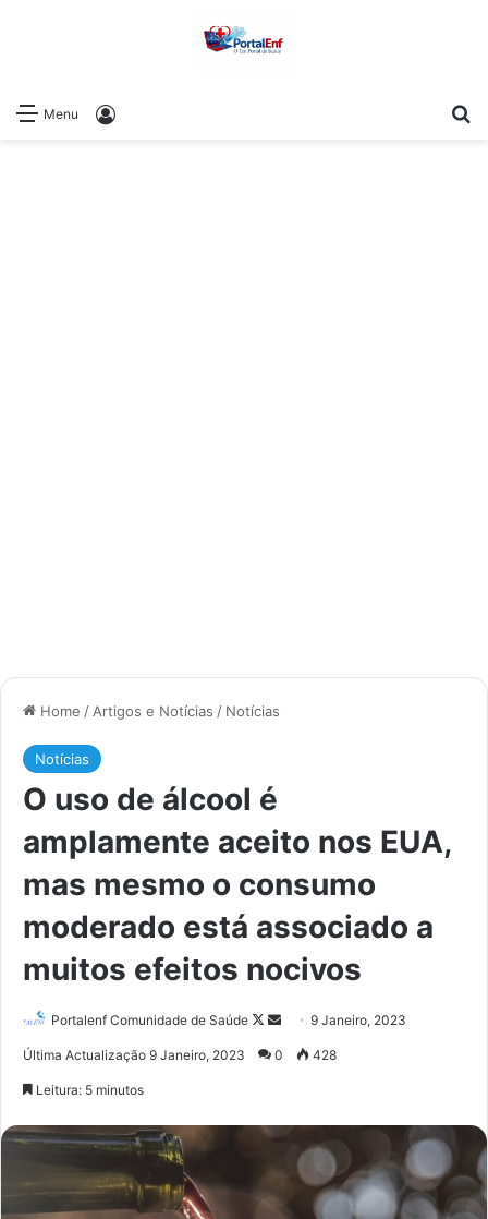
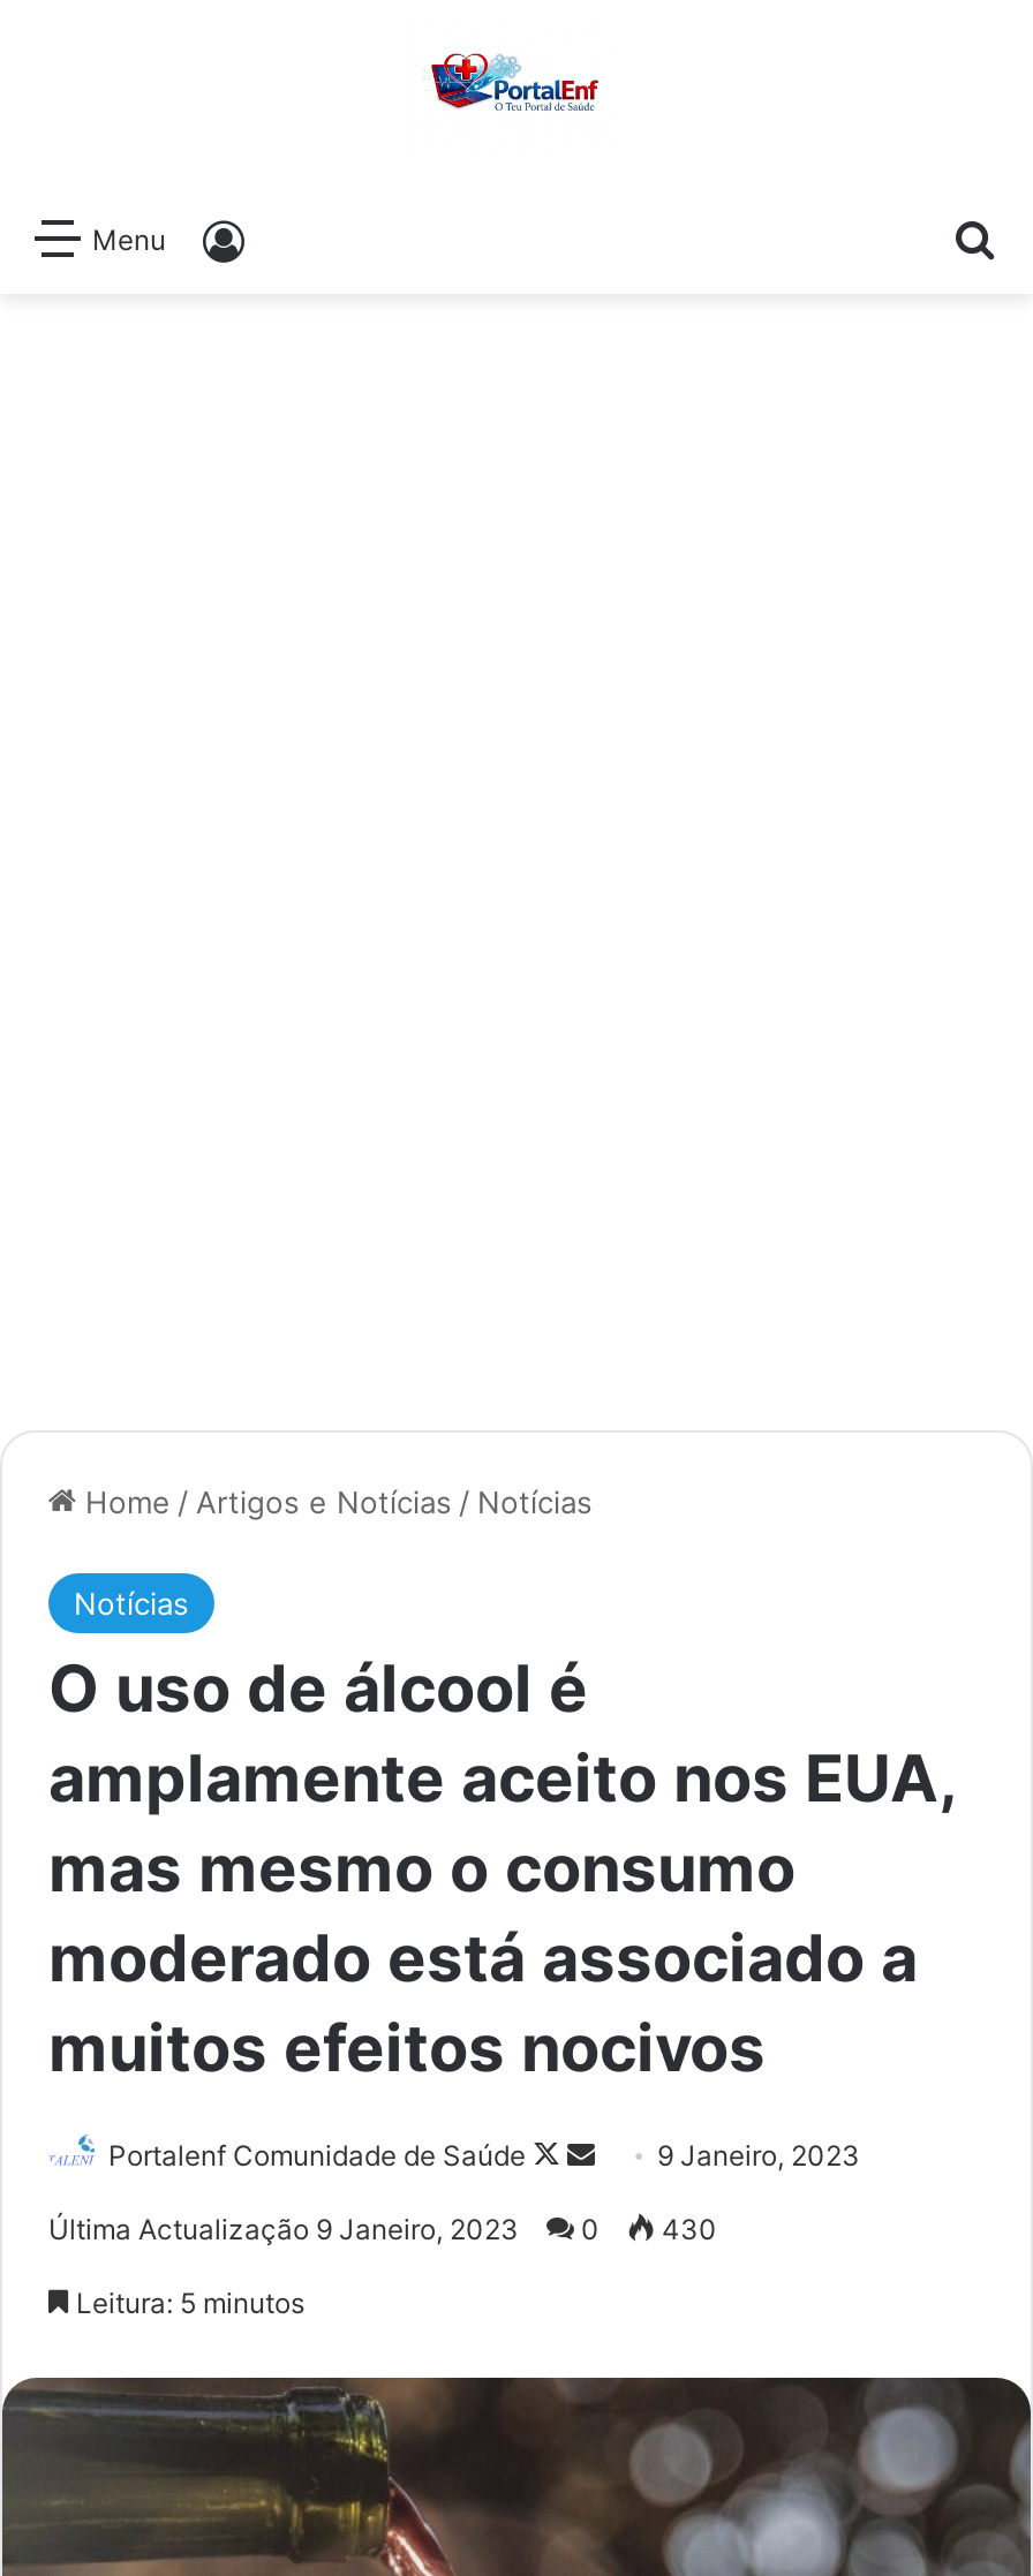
- Última Actualização 9 Janeiro, 2023 0 428
+ Última Actualização 9 Janeiro, 2023 0 430
